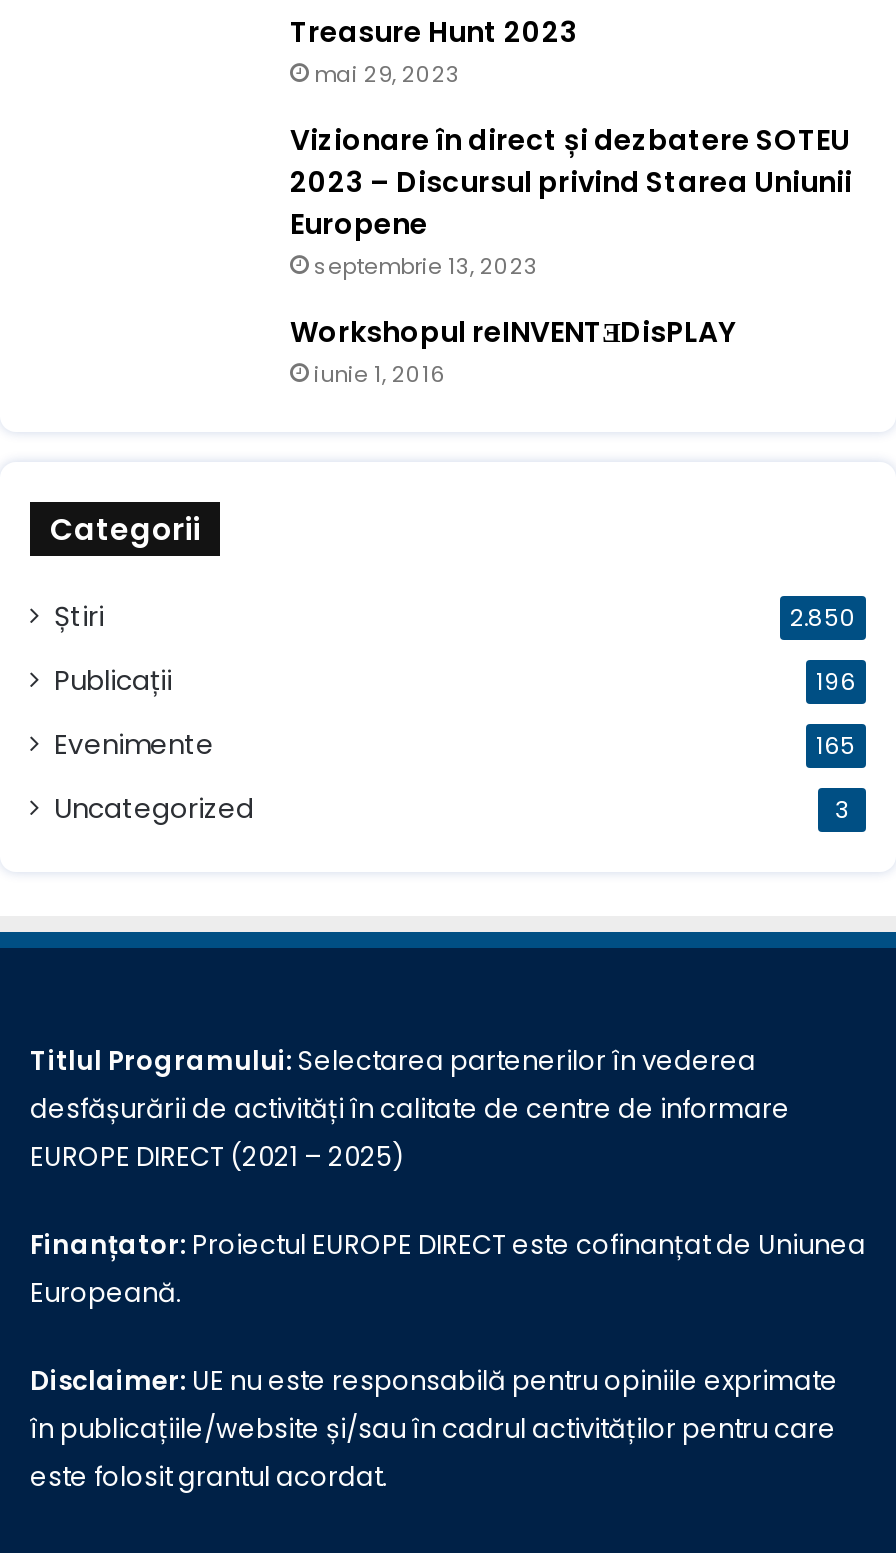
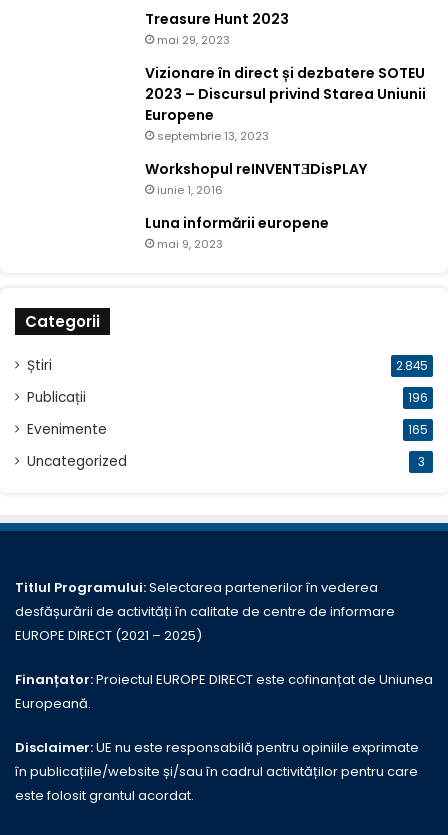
+ Luna informării europene
+ mai 9, 2023

- 2.850
+ 2.845
